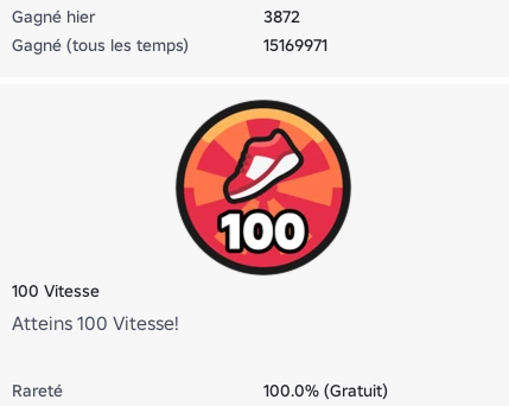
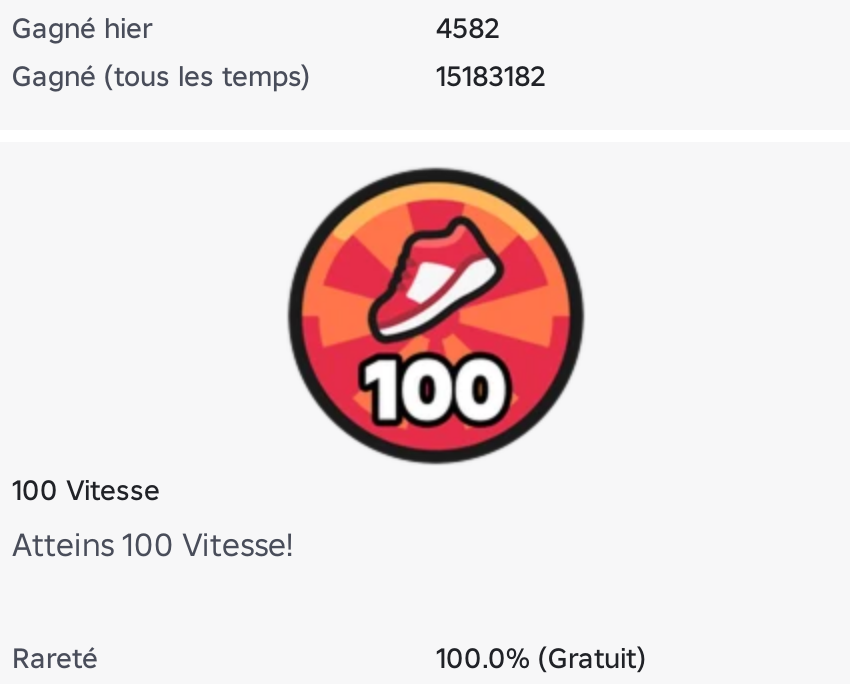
- 3872
+ 4582

- 15169971
+ 15183182
